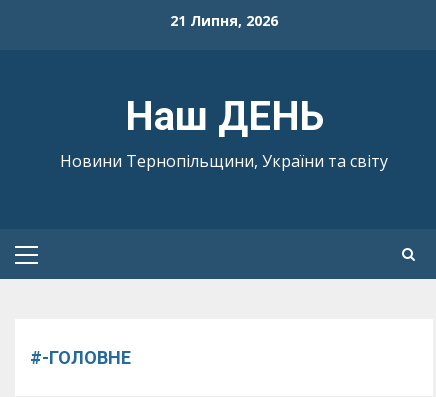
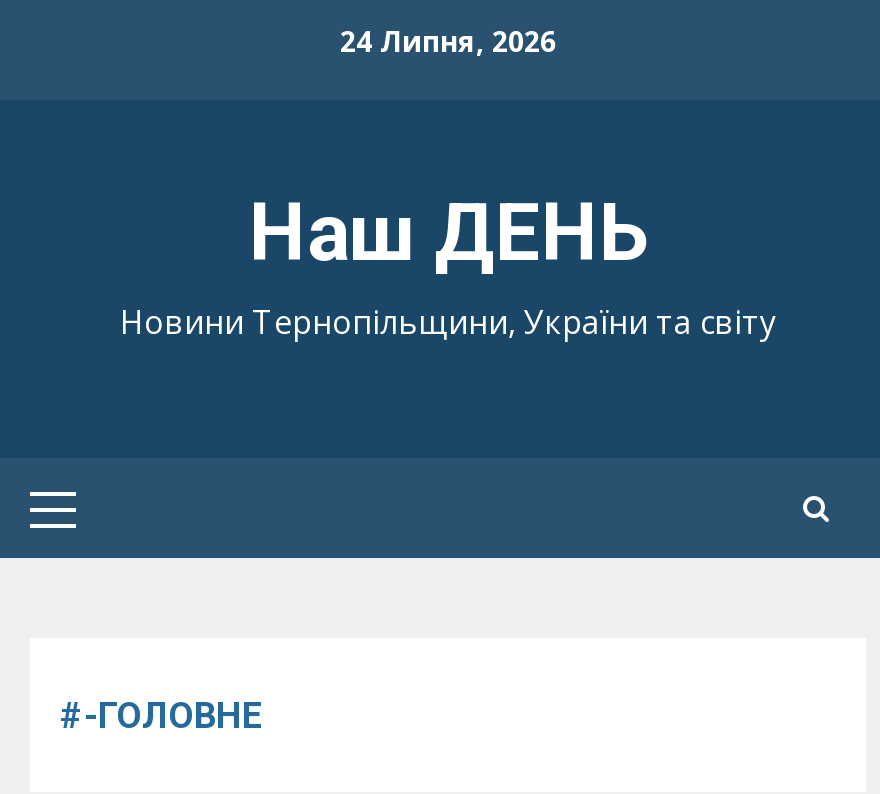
- 21 Липня, 2026
+ 24 Липня, 2026
